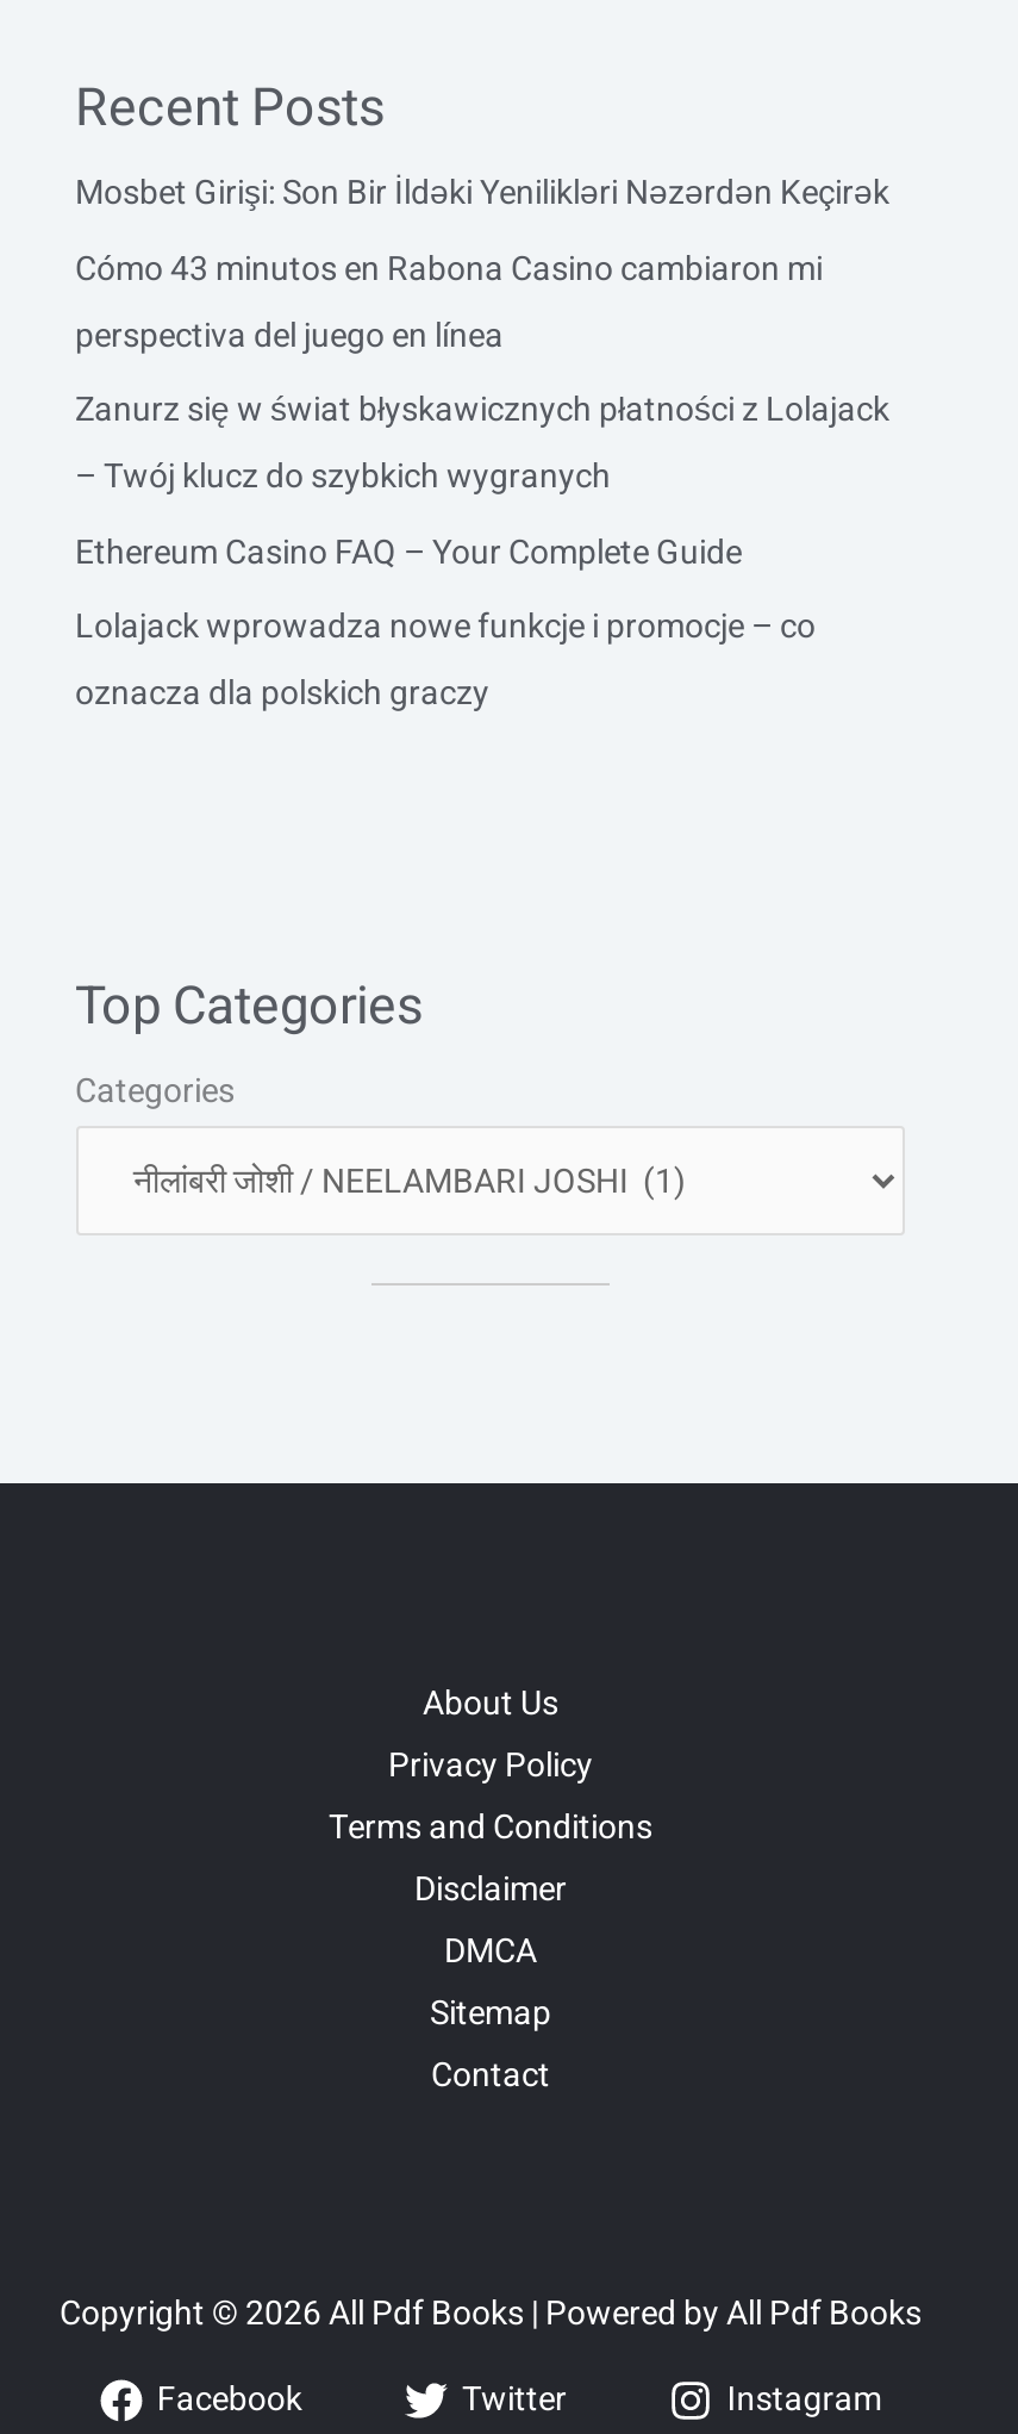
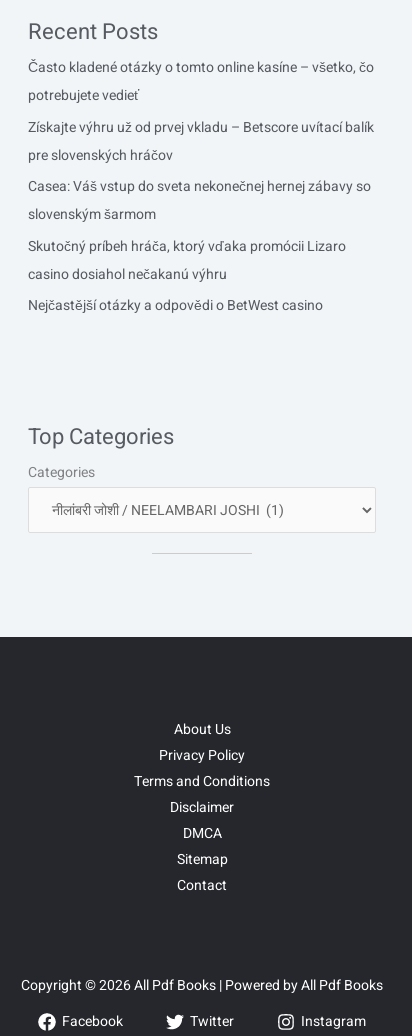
- Mosbet Girişi: Son Bir İldəki Yenilikləri Nəzərdən Keçirək
+ Často kladené otázky o tomto online kasíne – všetko, čo
+ potrebujete vedieť

- Cómo 43 minutos en Rabona Casino cambiaron mi
- perspectiva del juego en línea
+ Získajte výhru už od prvej vkladu – Betscore uvítací balík
+ pre slovenských hráčov

- Zanurz się w świat błyskawicznych płatności z Lolajack
- – Twój klucz do szybkich wygranych
+ Casea: Váš vstup do sveta nekonečnej hernej zábavy so
+ slovenským šarmom

- Ethereum Casino FAQ – Your Complete Guide
+ Skutočný príbeh hráča, ktorý vďaka promócii Lizaro
+ casino dosiahol nečakanú výhru

- Lolajack wprowadza nowe funkcje i promocje – co
- oznacza dla polskich graczy
+ Nejčastější otázky a odpovědi o BetWest casino
